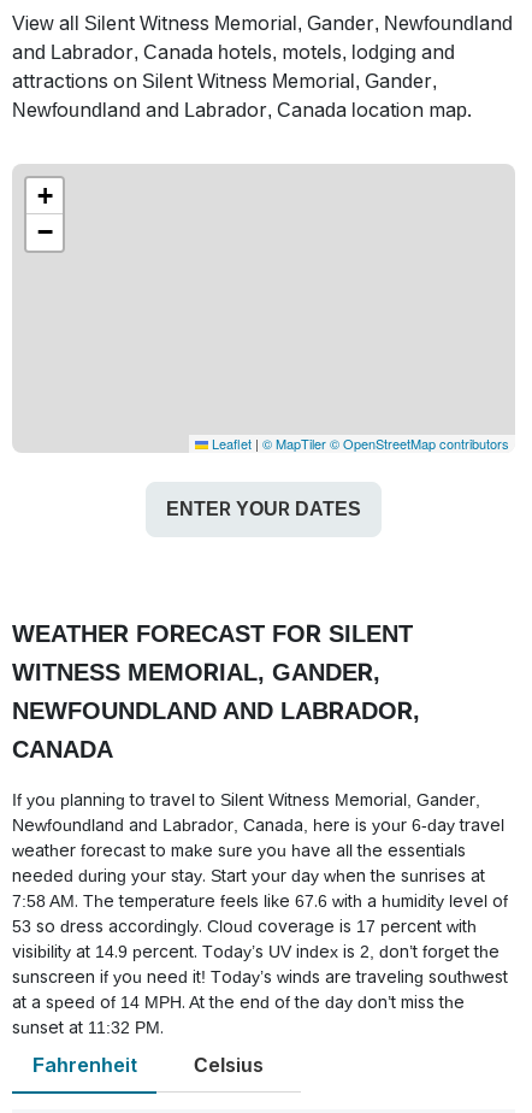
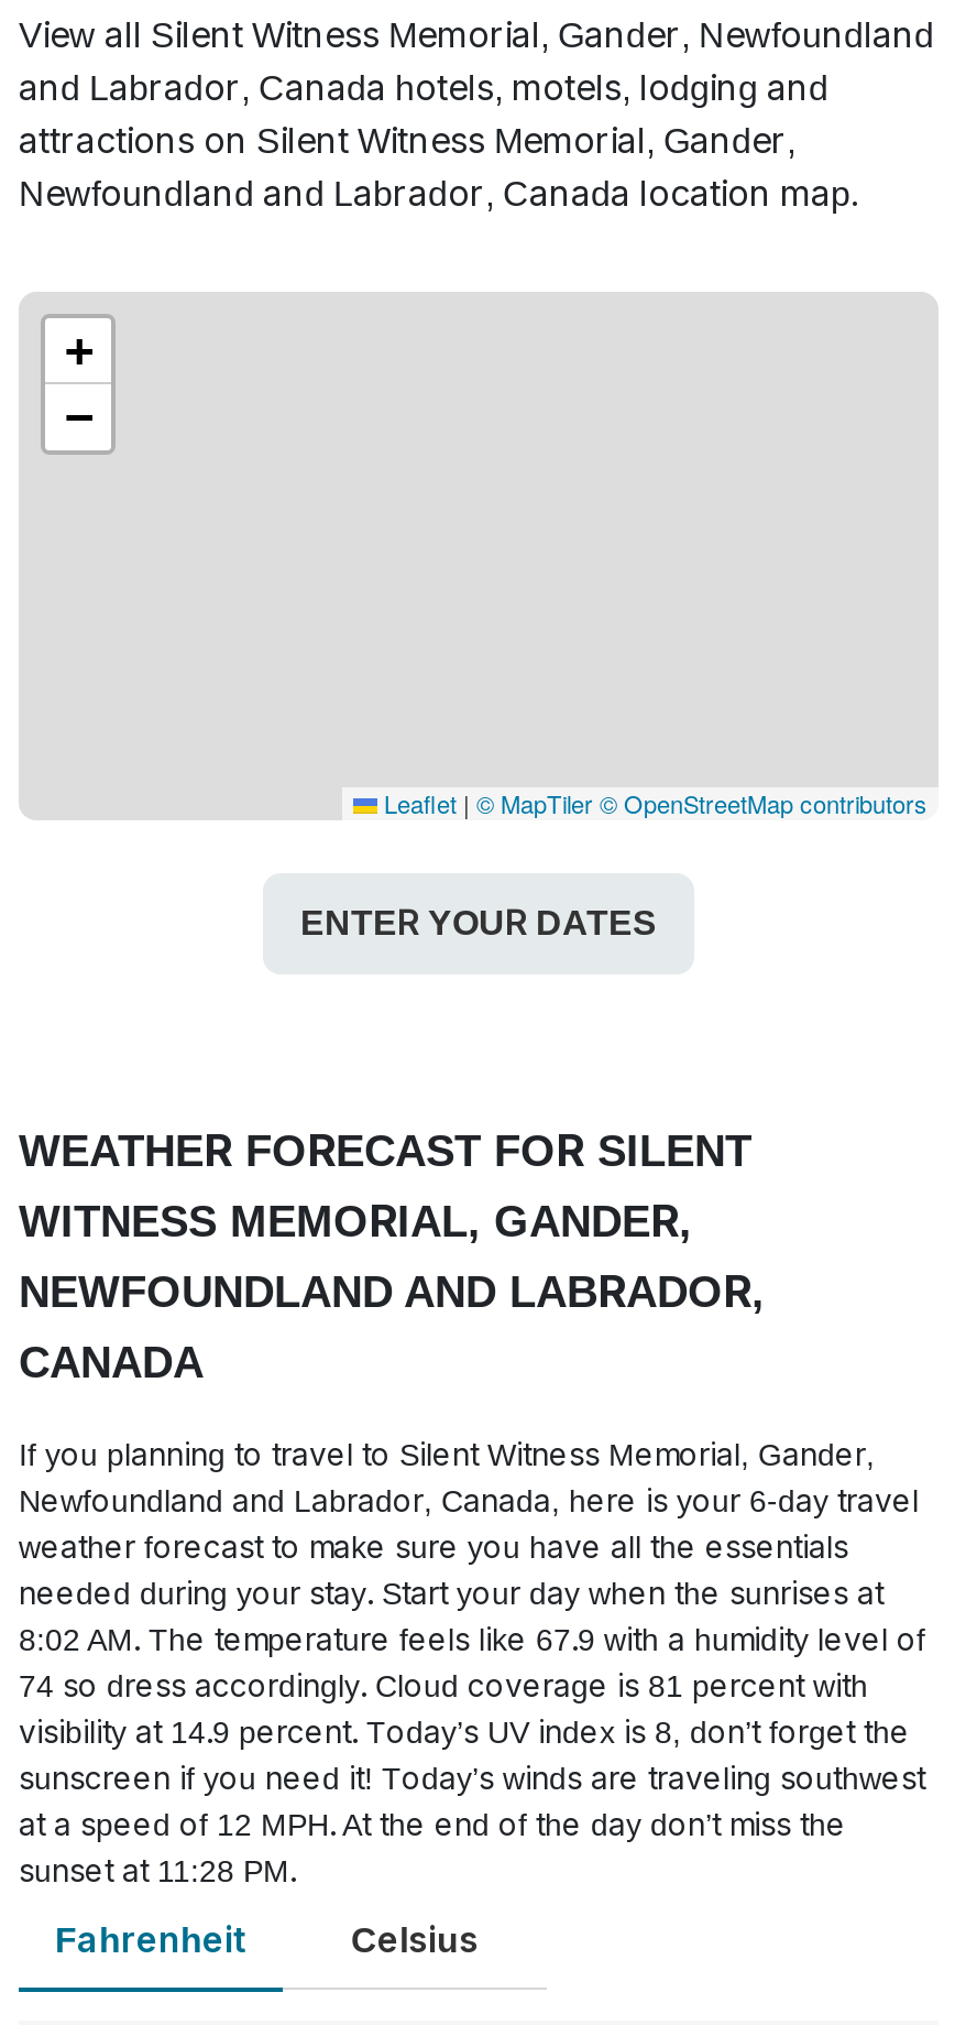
- 7:58 AM. The temperature feels like 67.6 with a humidity level of
+ 8:02 AM. The temperature feels like 67.9 with a humidity level of

- 53 so dress accordingly. Cloud coverage is 17 percent with
+ 74 so dress accordingly. Cloud coverage is 81 percent with

- visibility at 14.9 percent. Today’s UV index is 2, don’t forget the
+ visibility at 14.9 percent. Today’s UV index is 8, don’t forget the

- at a speed of 14 MPH. At the end of the day don’t miss the
+ at a speed of 12 MPH. At the end of the day don’t miss the

- sunset at 11:32 PM.
+ sunset at 11:28 PM.
